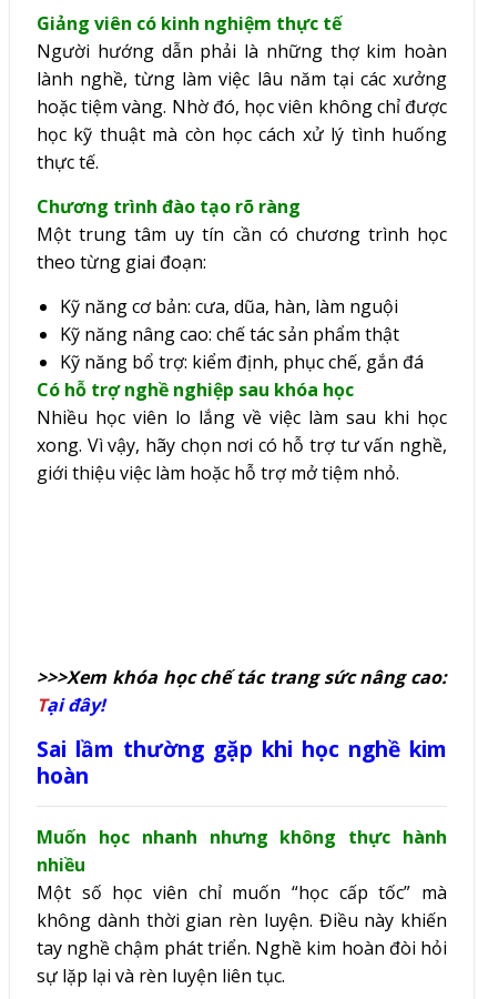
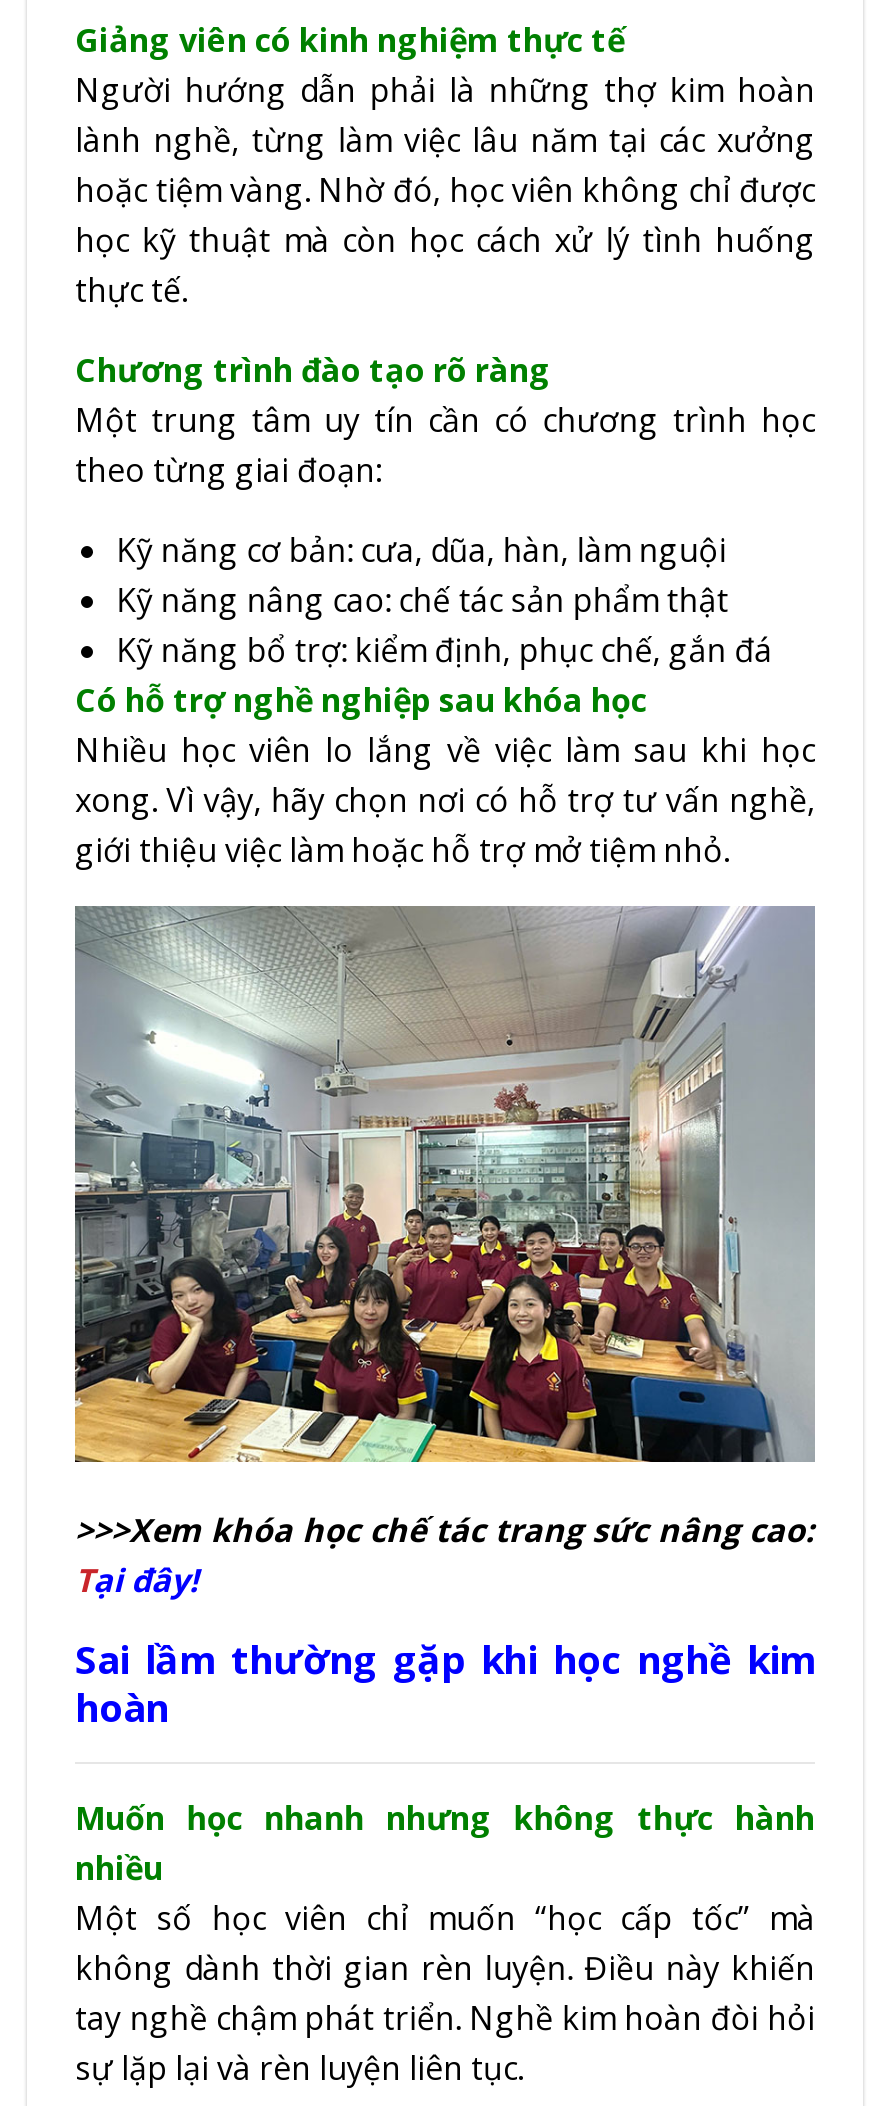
+ [image]
